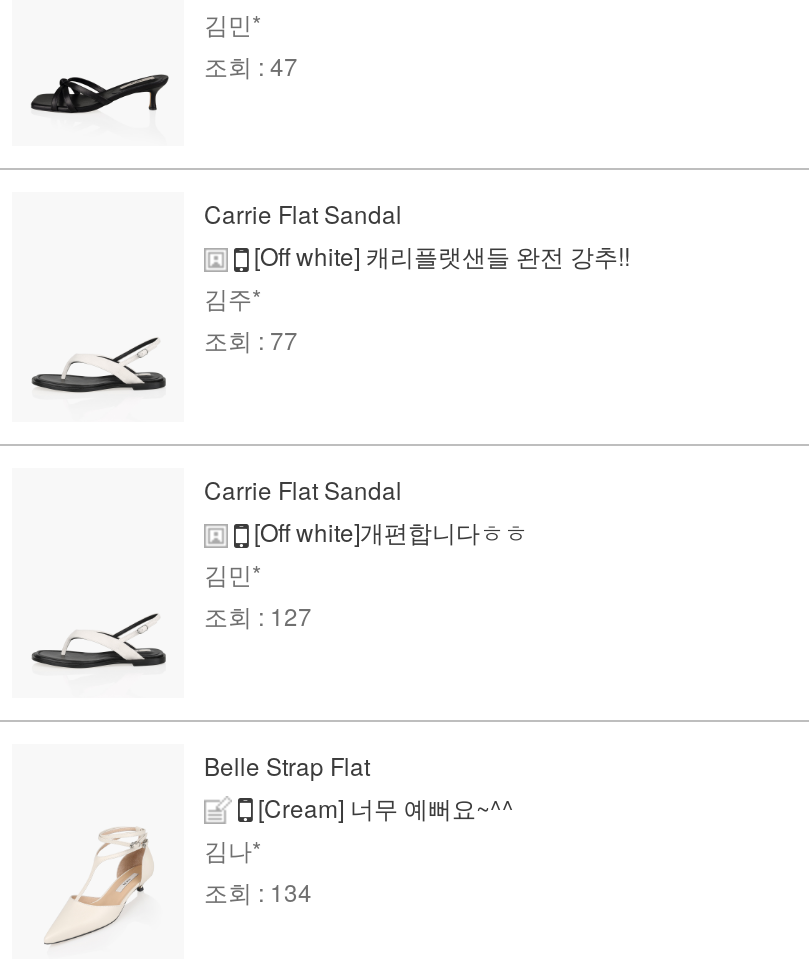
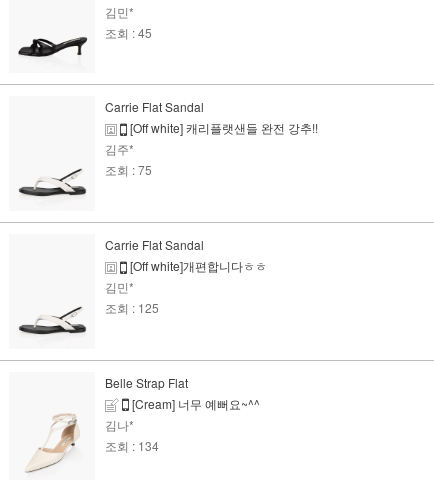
- 조회 : 47
+ 조회 : 45

- 조회 : 77
+ 조회 : 75

- 조회 : 127
+ 조회 : 125
